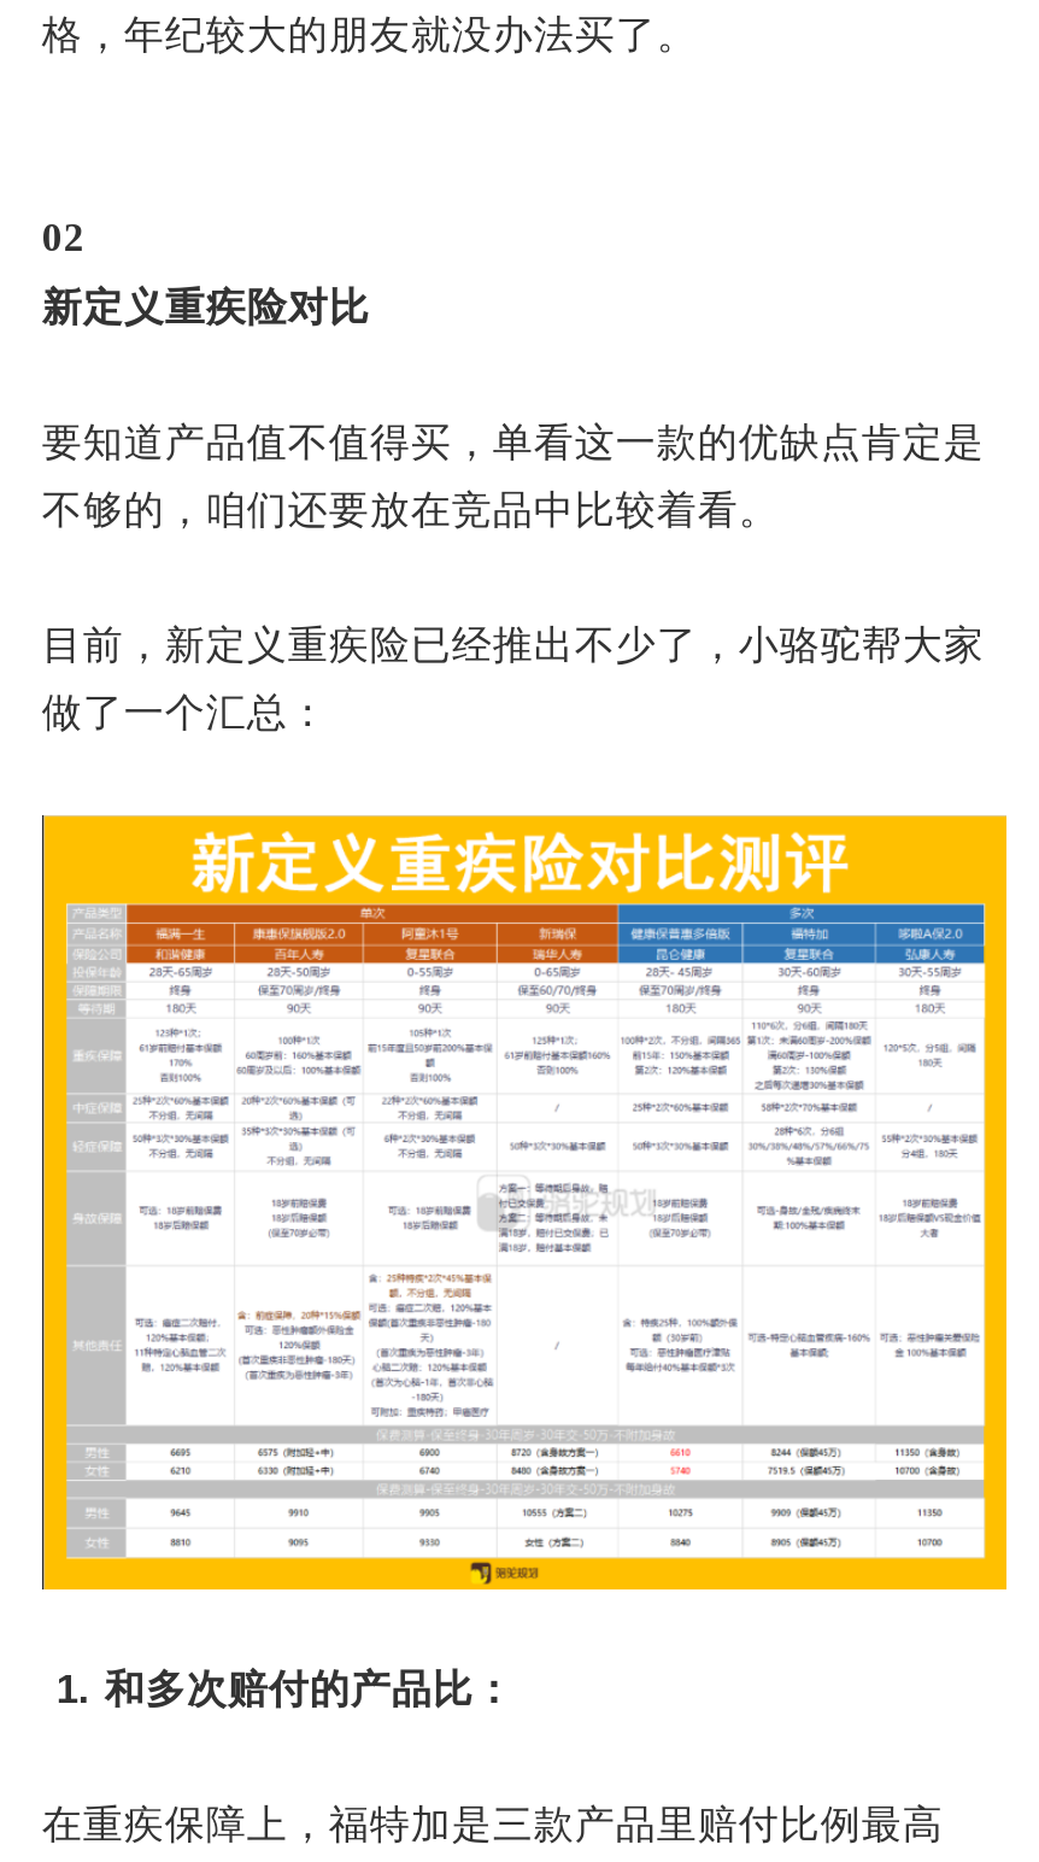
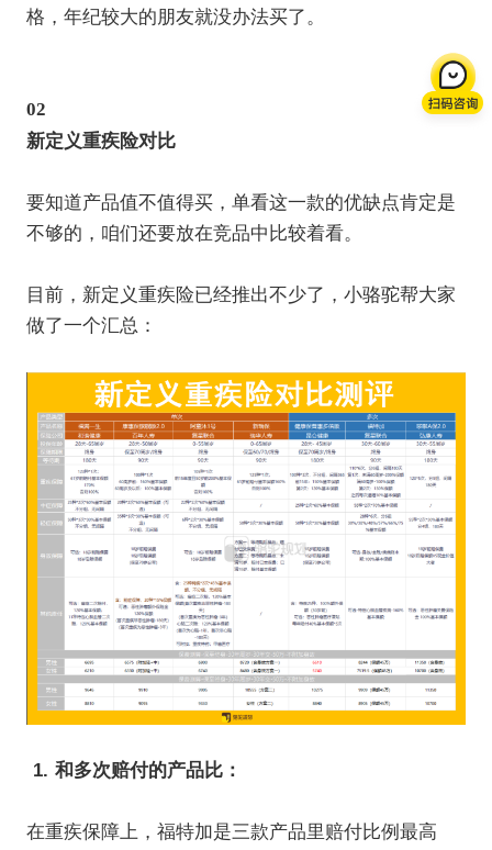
+ [image]
